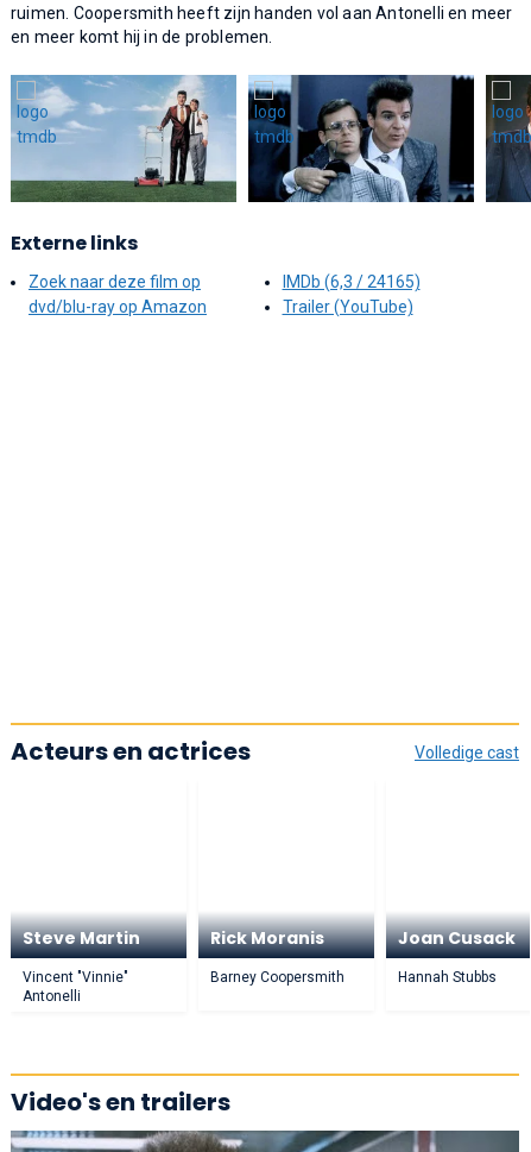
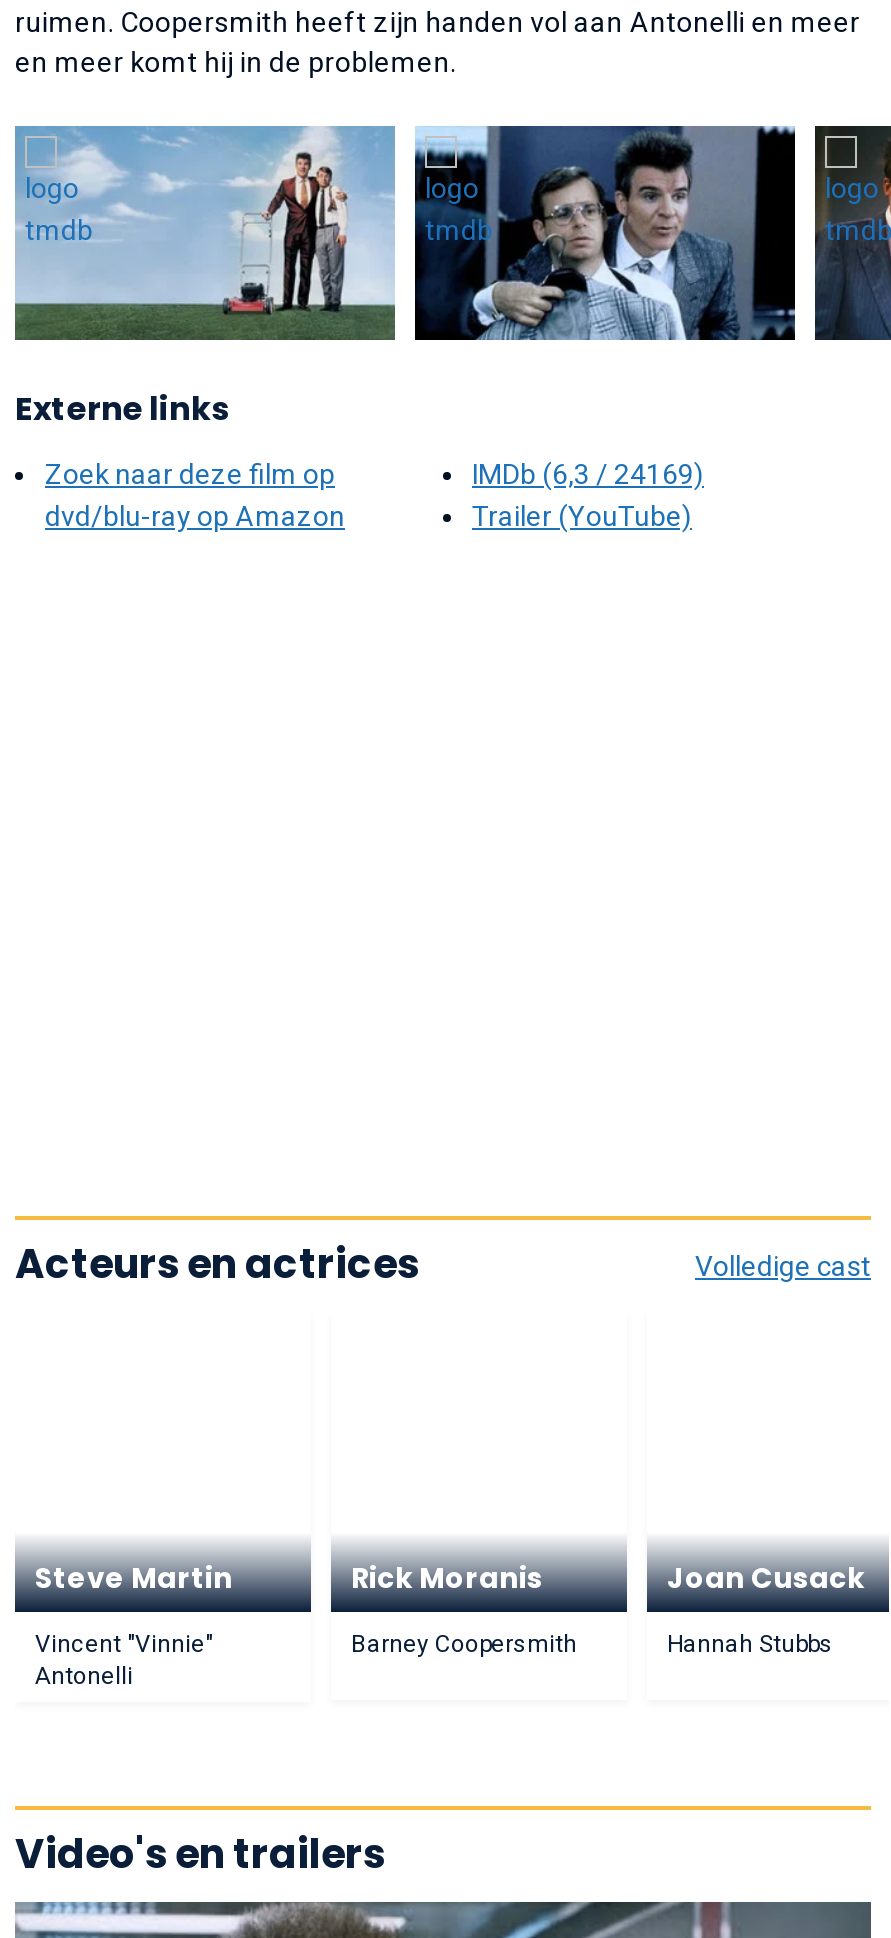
- IMDb (6,3 / 24165)
+ IMDb (6,3 / 24169)
